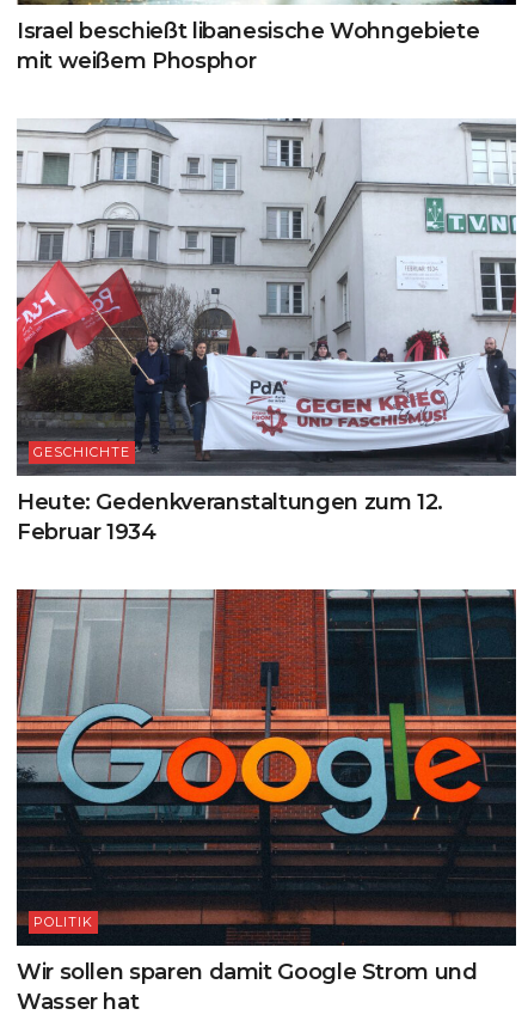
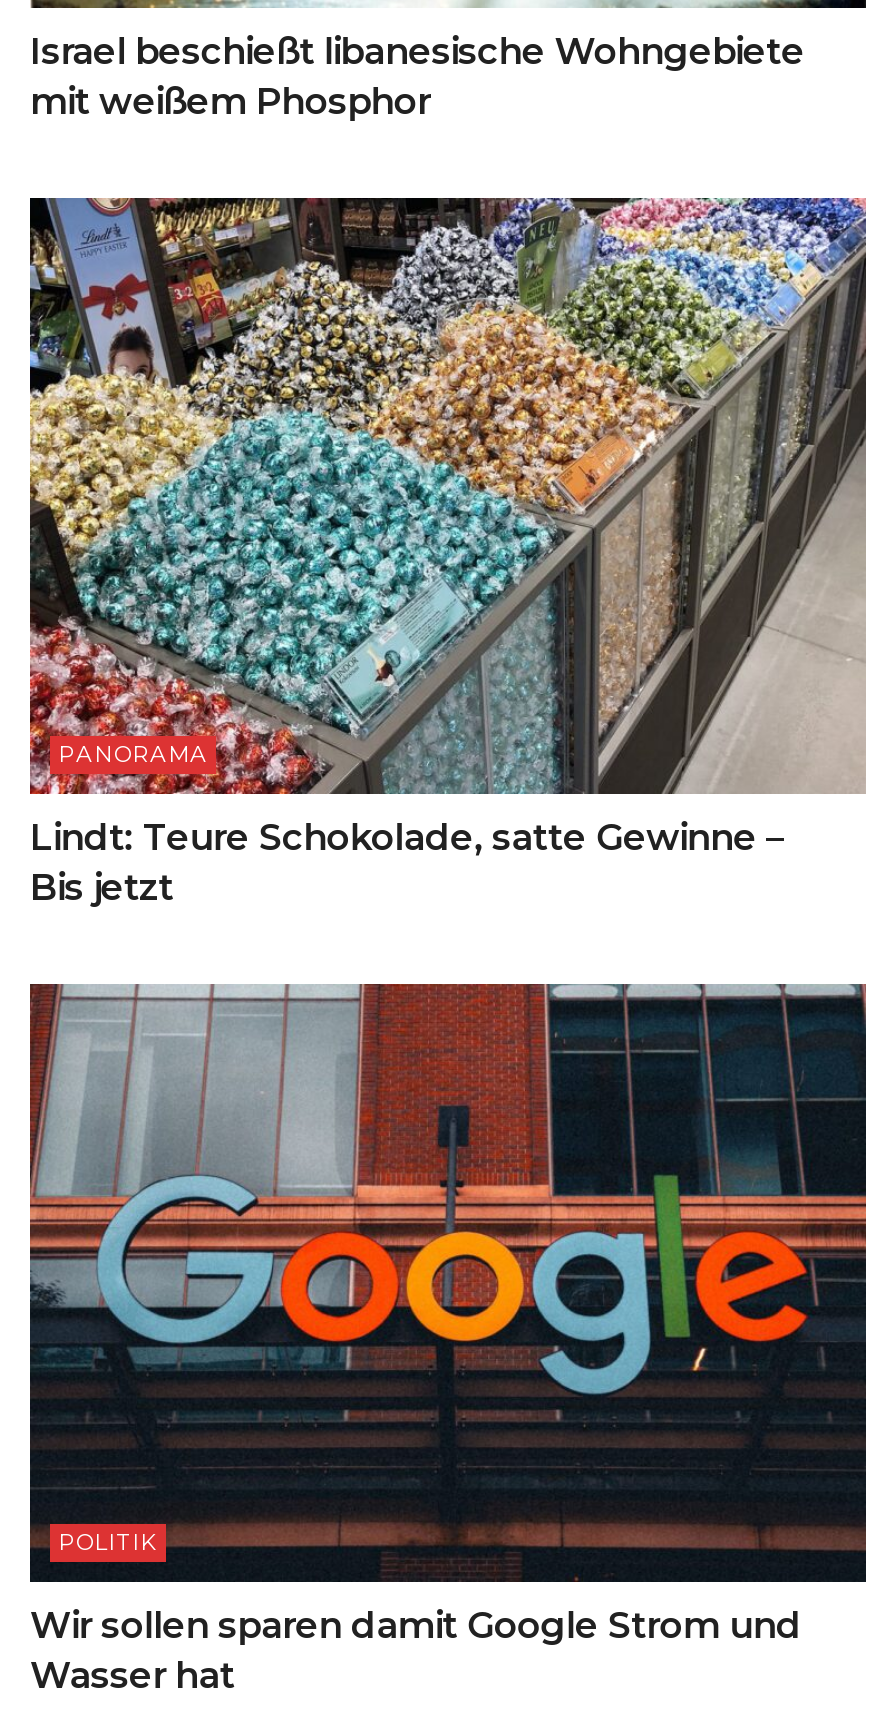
- [image]
- GESCHICHTE
+ [image]
+ PANORAMA

- Heute: Gedenkveranstaltungen zum 12.
- Februar 1934
+ Lindt: Teure Schokolade, satte Gewinne –
+ Bis jetzt
